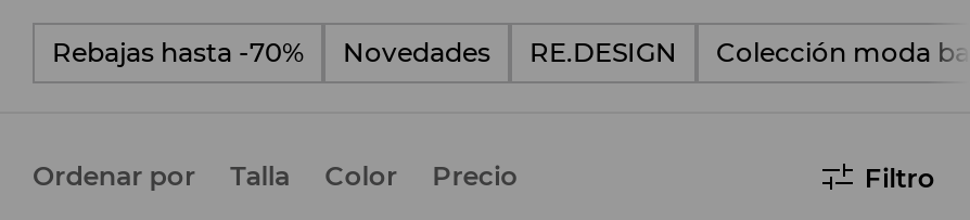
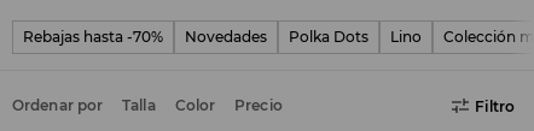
- RE.DESIGN
+ Polka Dots
+ Lino
